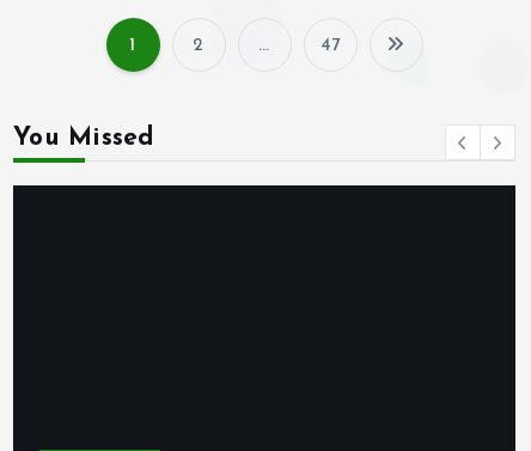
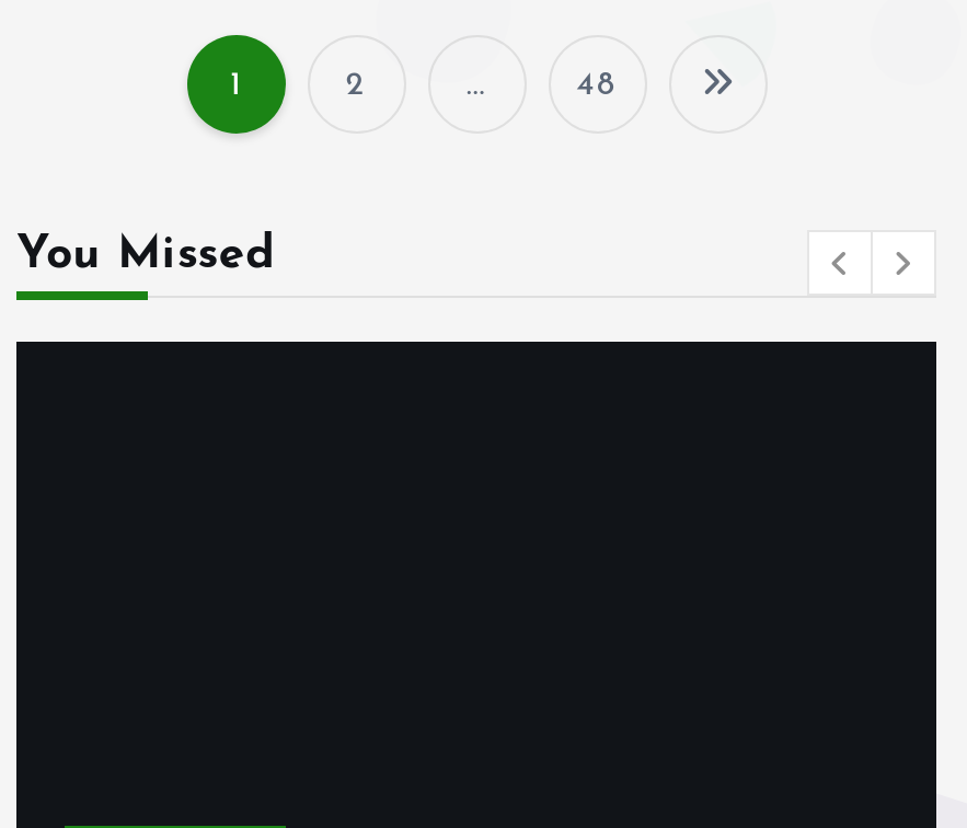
- 47
+ 48
